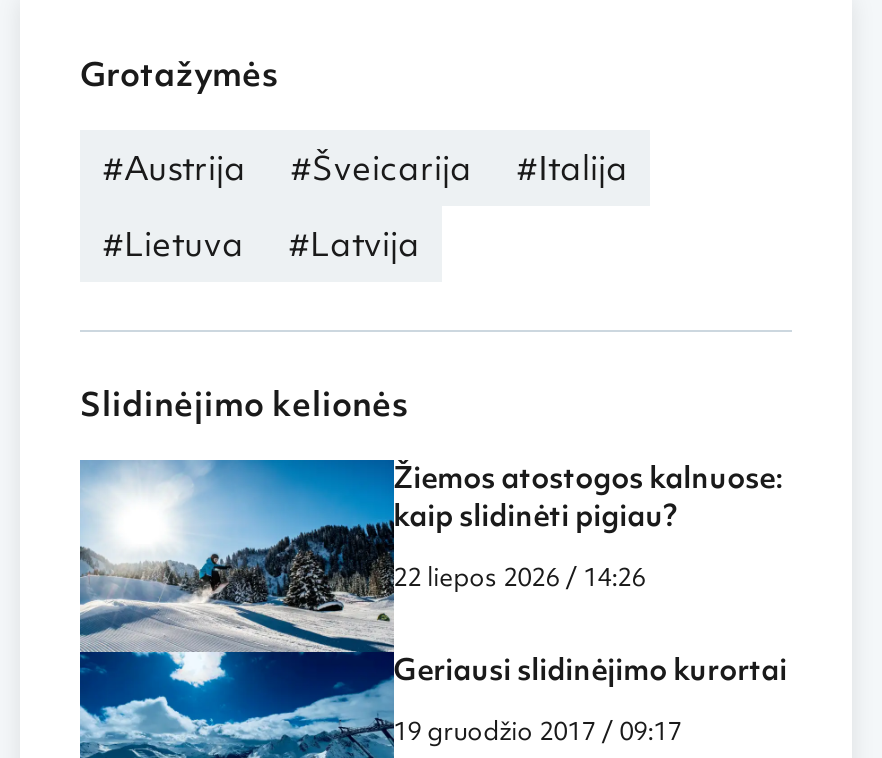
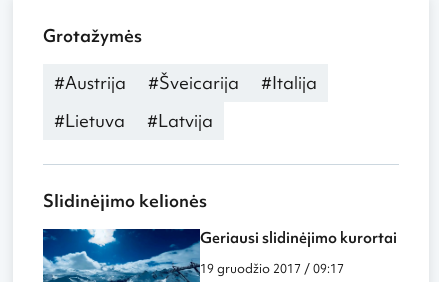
- [image]
- Žiemos atostogos kalnuose:
- kaip slidinėti pigiau?
- 22 liepos 2026 / 14:26
